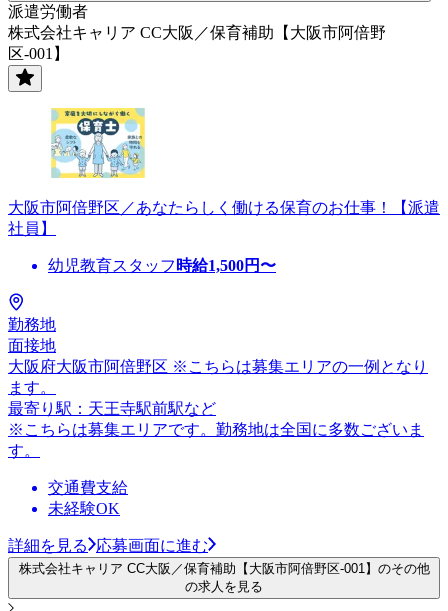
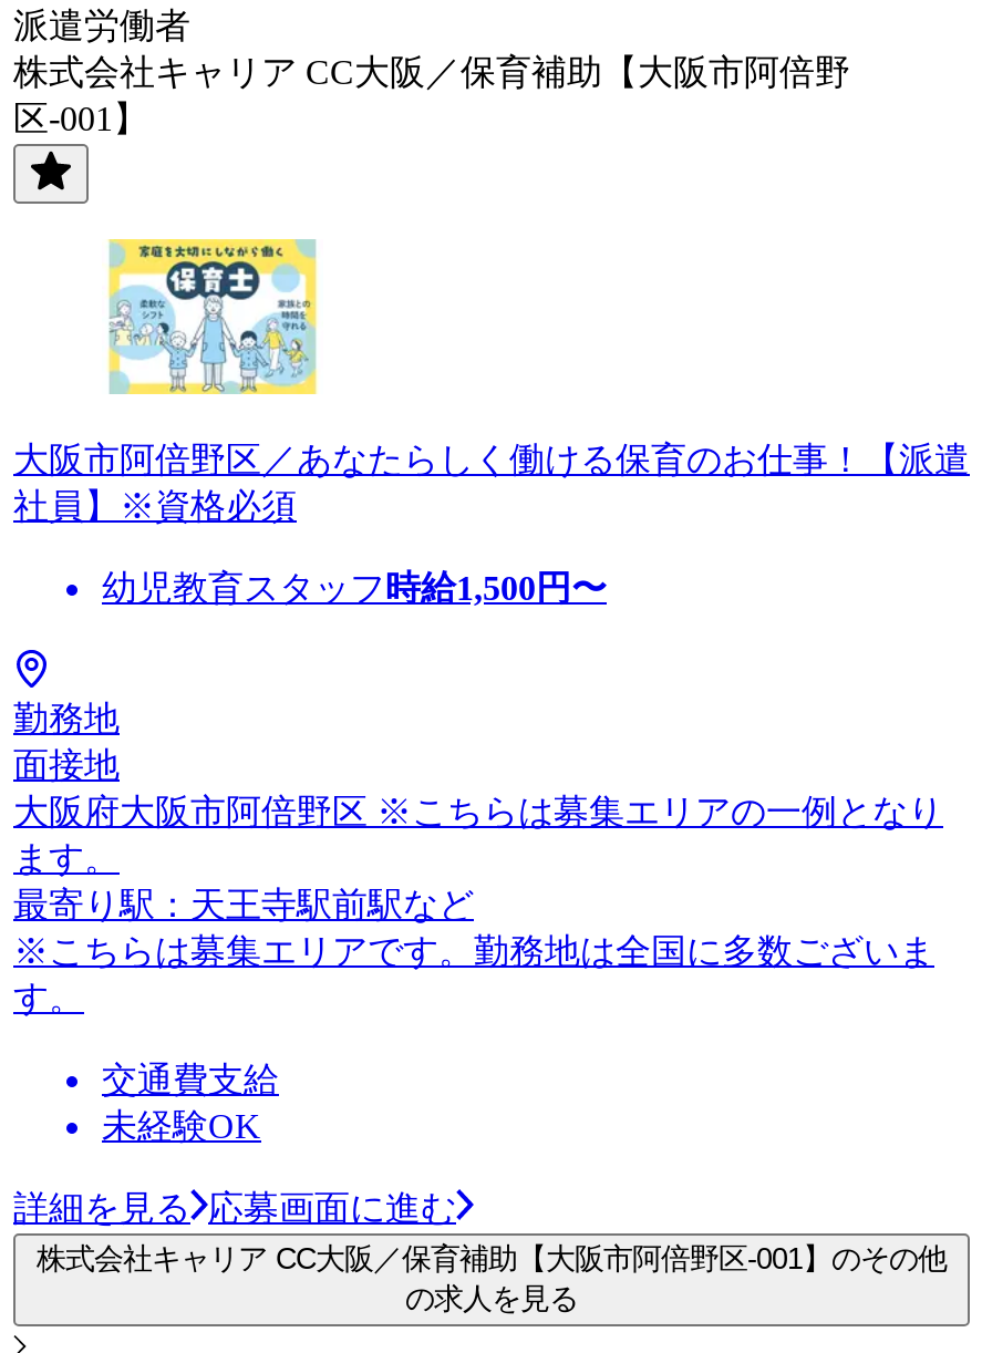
- 社員】
+ 社員】※資格必須
